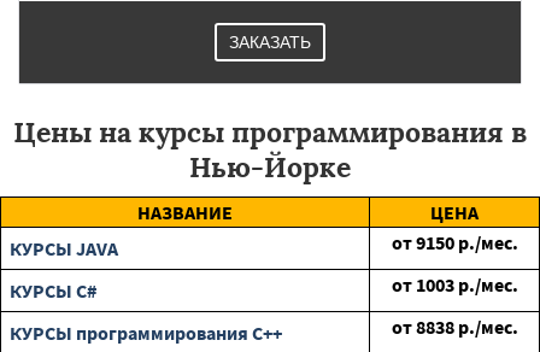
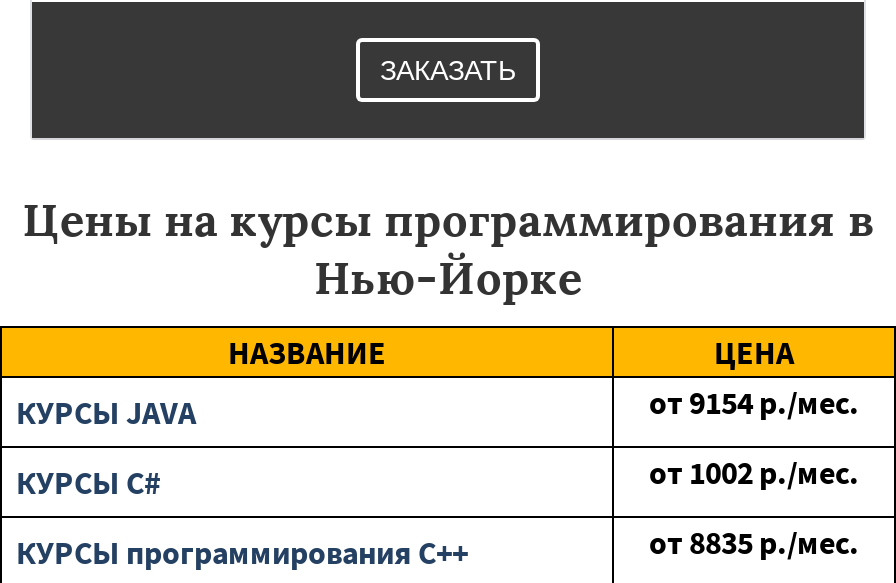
- от 9150 р./мес.
+ от 9154 р./мес.

- от 1003 р./мес.
+ от 1002 р./мес.

- от 8838 р./мес.
+ от 8835 р./мес.
